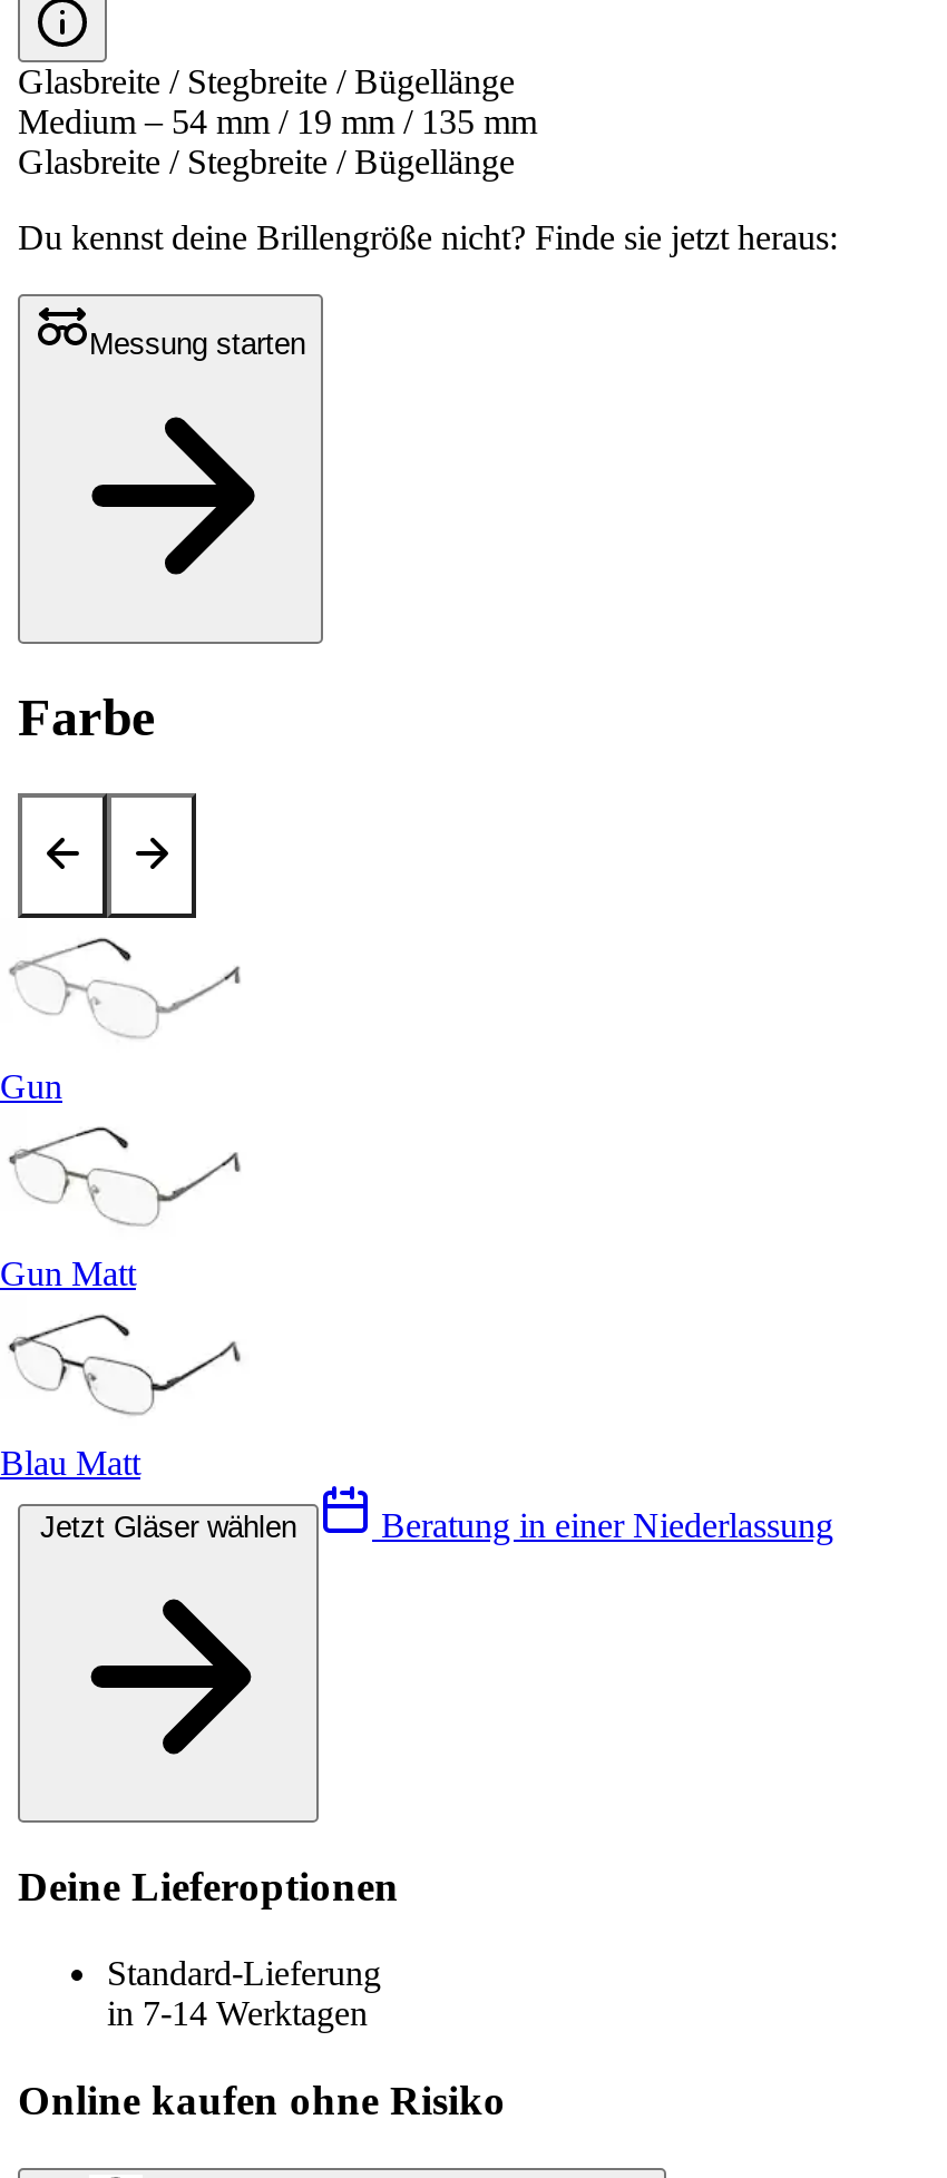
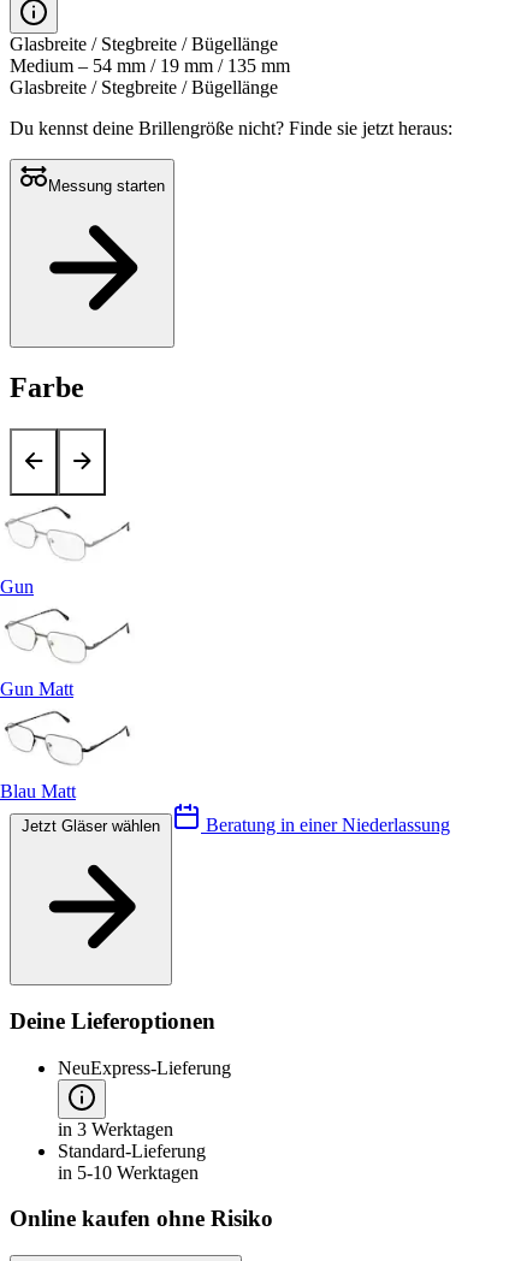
+ NeuExpress-Lieferung
+ in 3 Werktagen

- in 7-14 Werktagen
+ in 5-10 Werktagen
